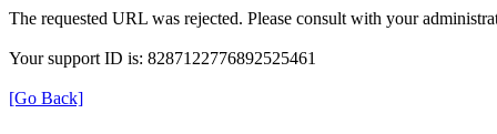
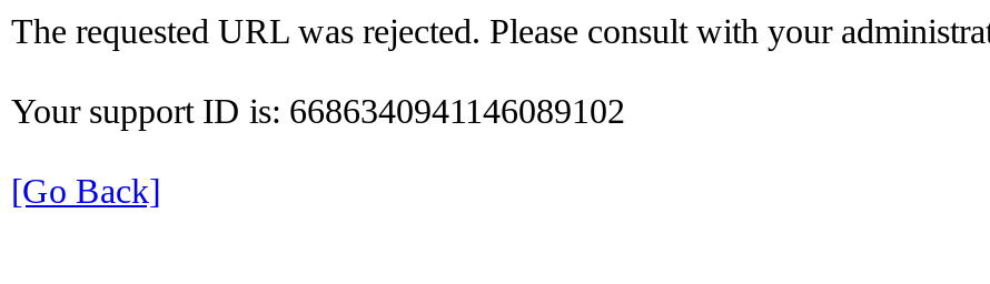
- Your support ID is: 8287122776892525461
+ Your support ID is: 6686340941146089102
